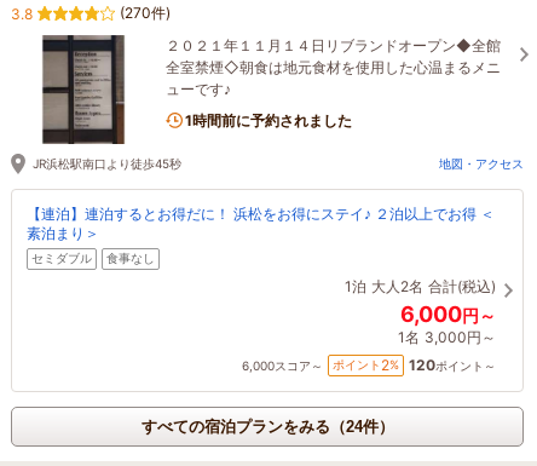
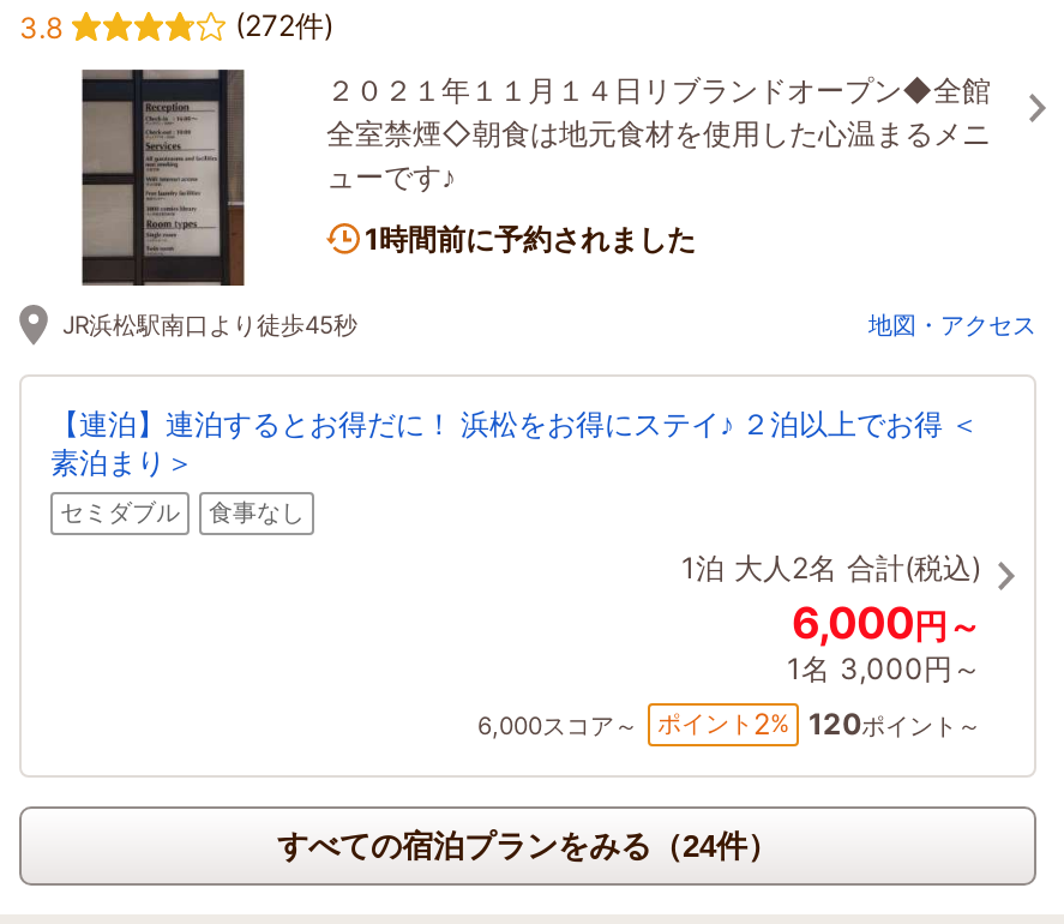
- (270件)
+ (272件)
